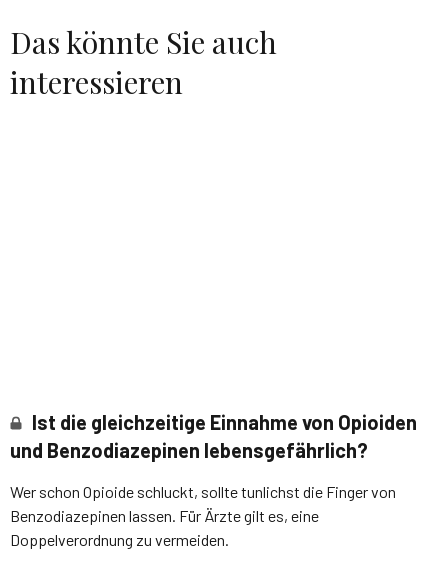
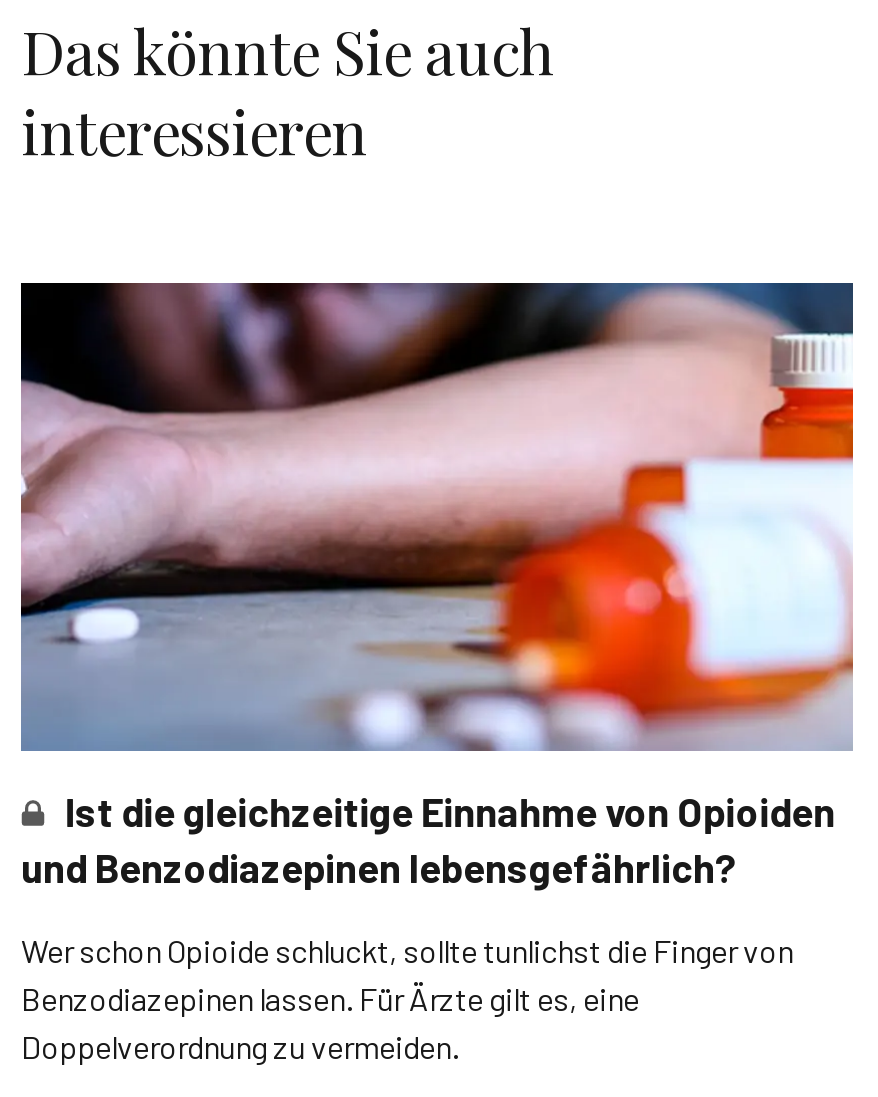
+ [image]
